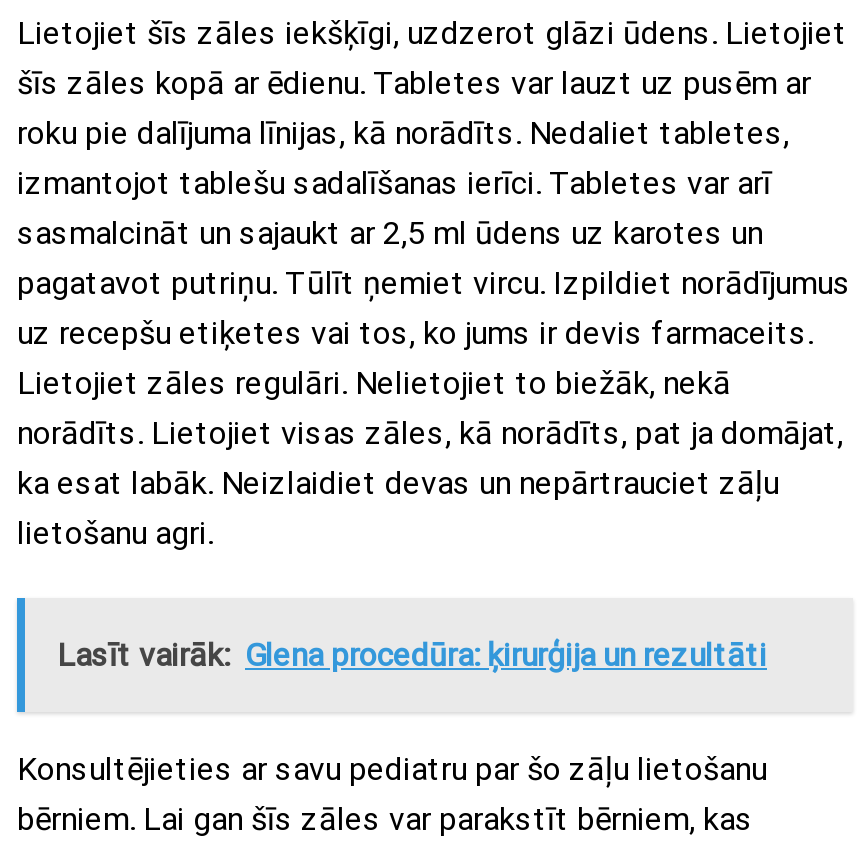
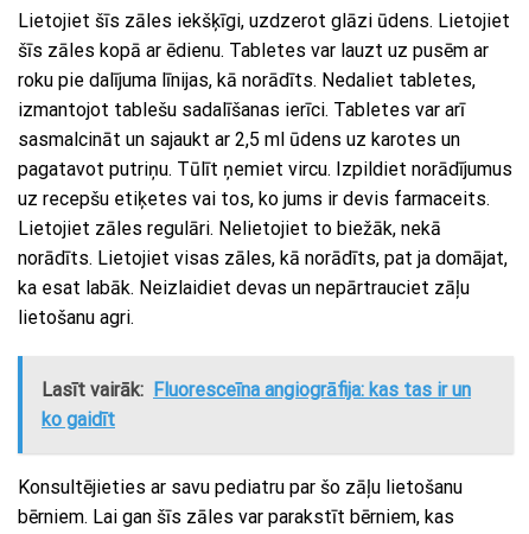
- Lasīt vairāk: Glena procedūra: ķirurģija un rezultāti
+ Lasīt vairāk: Fluoresceīna angiogrāfija: kas tas ir un
+ ko gaidīt
